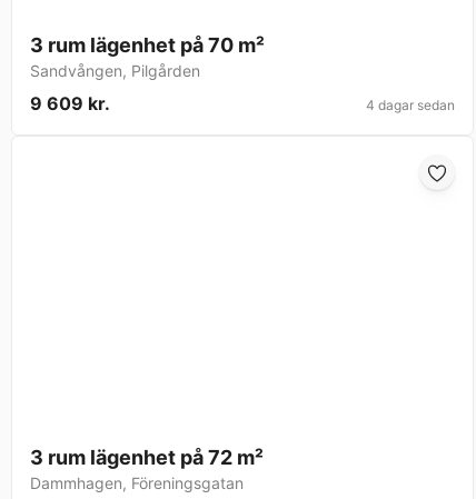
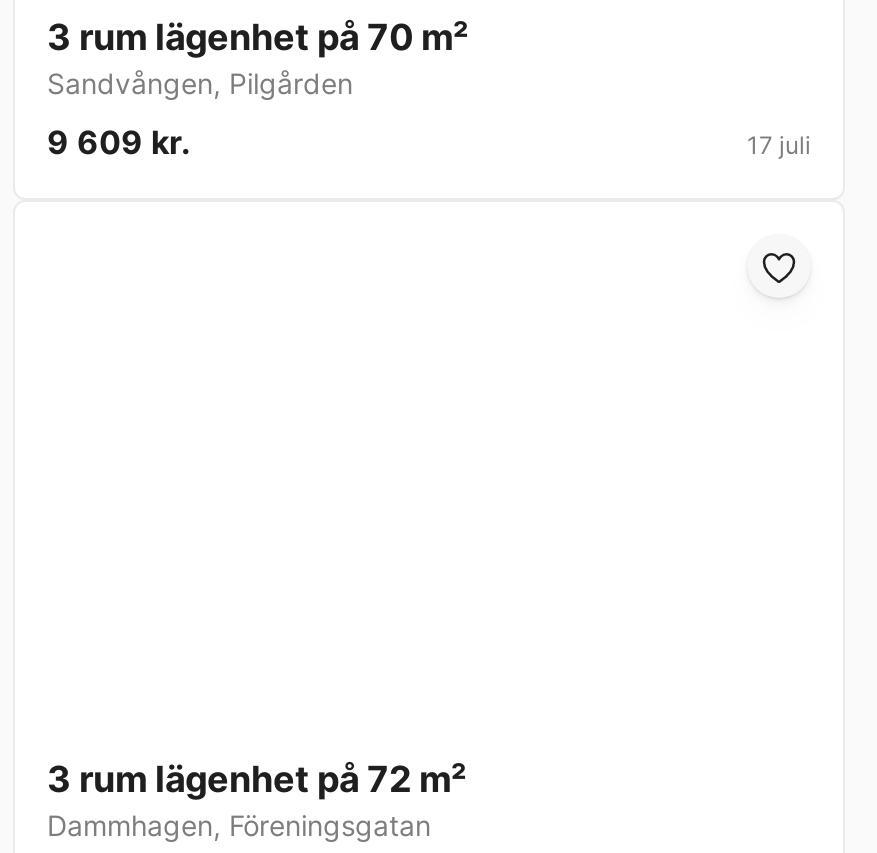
- 4 dagar sedan
+ 17 juli
